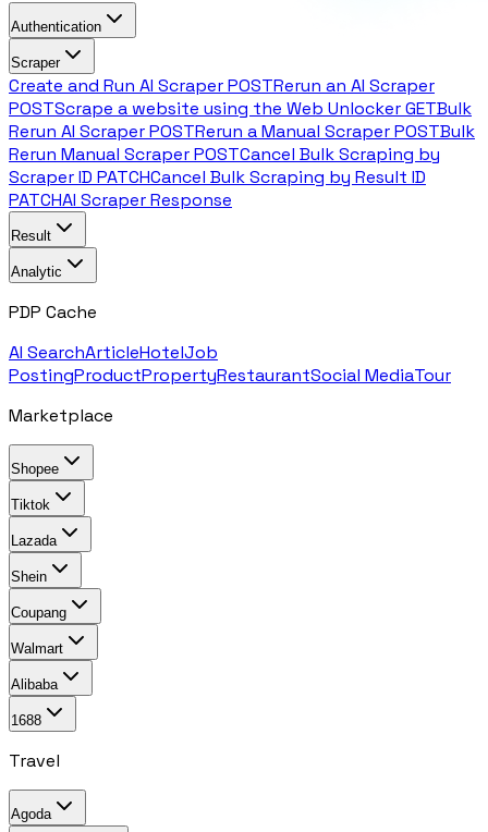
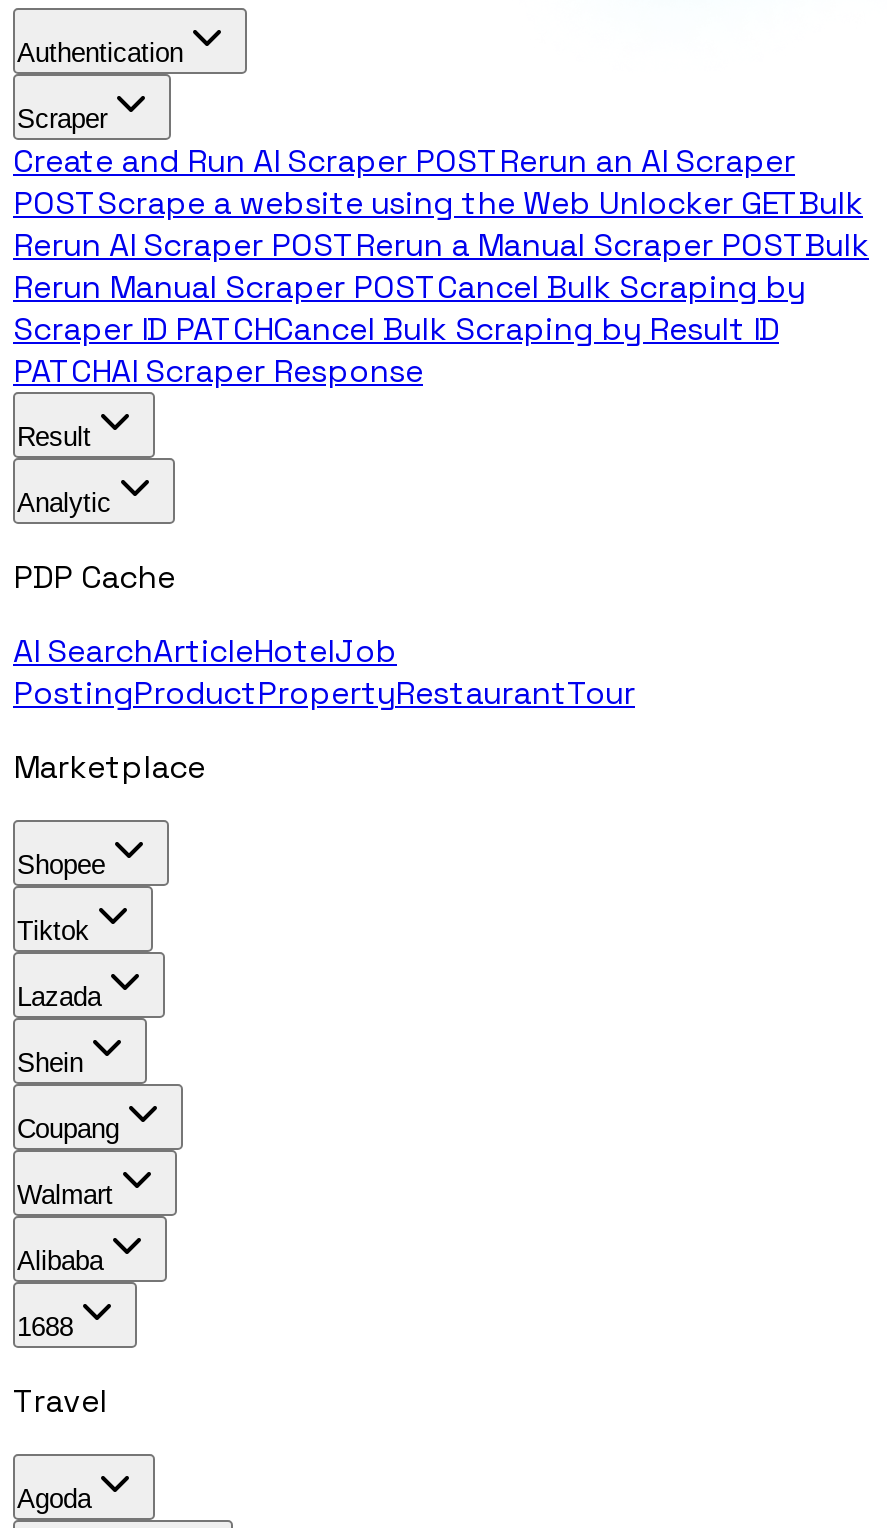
- PostingProductPropertyRestaurantSocial MediaTour
+ PostingProductPropertyRestaurantTour
